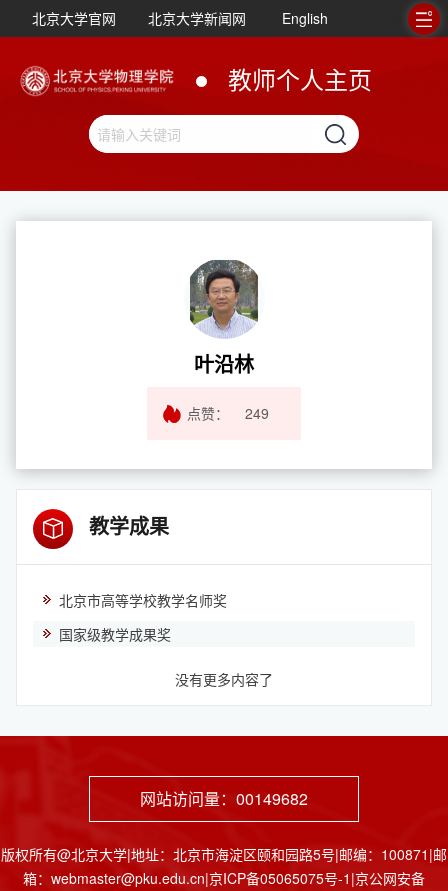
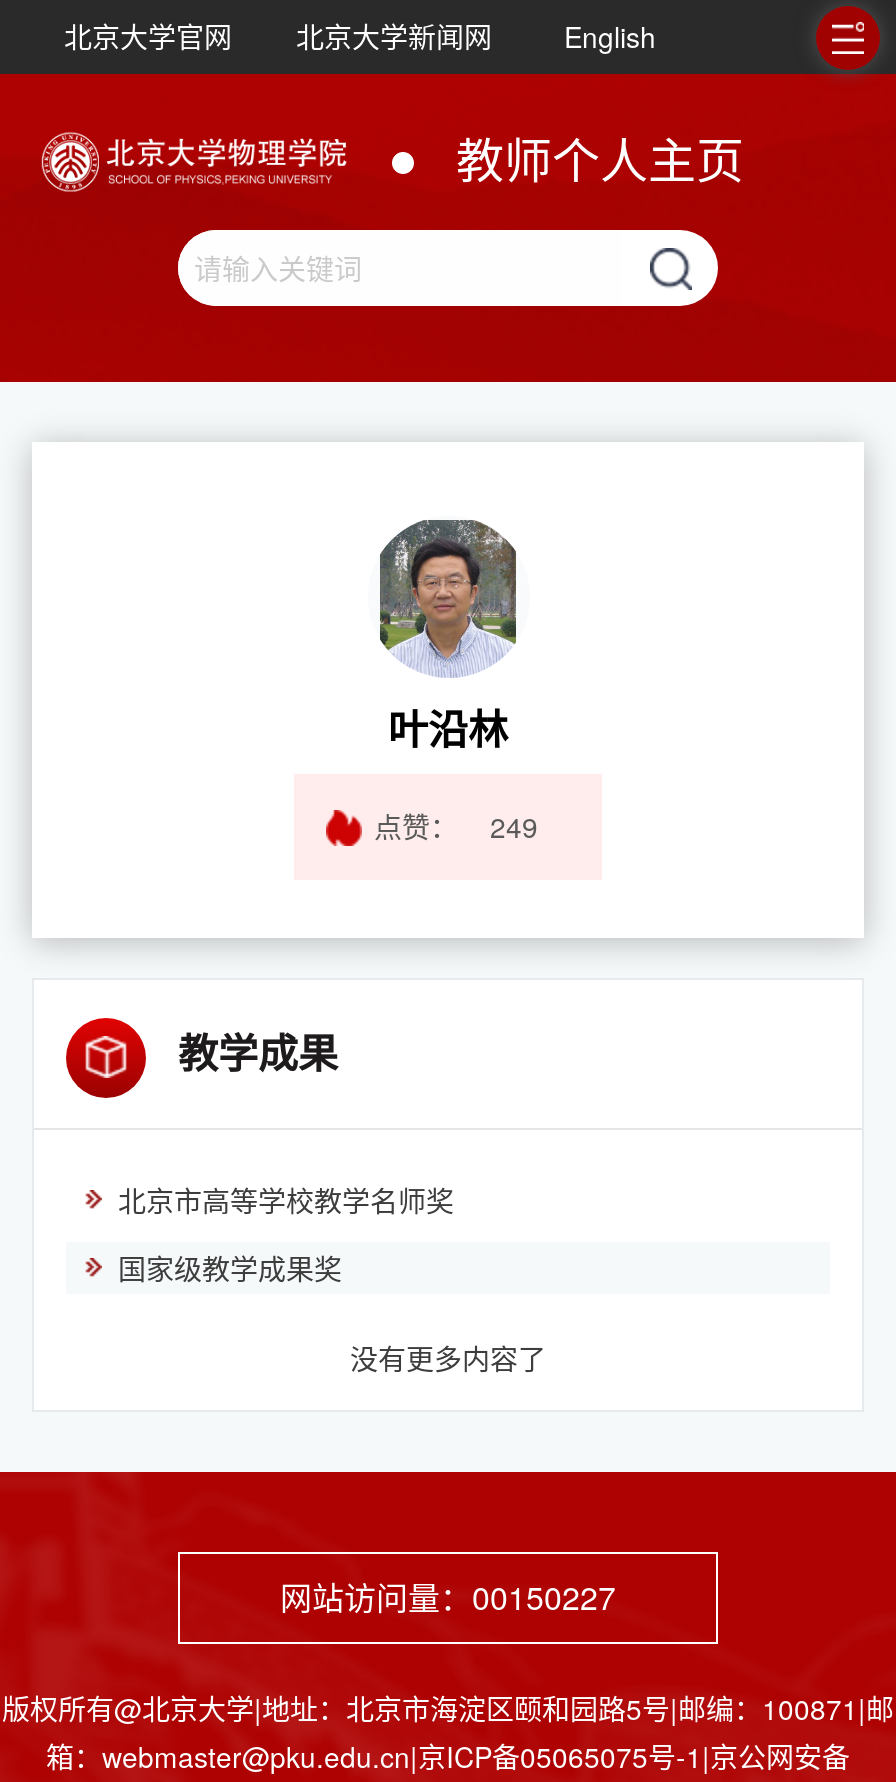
- 网站访问量：00149682
+ 网站访问量：00150227
